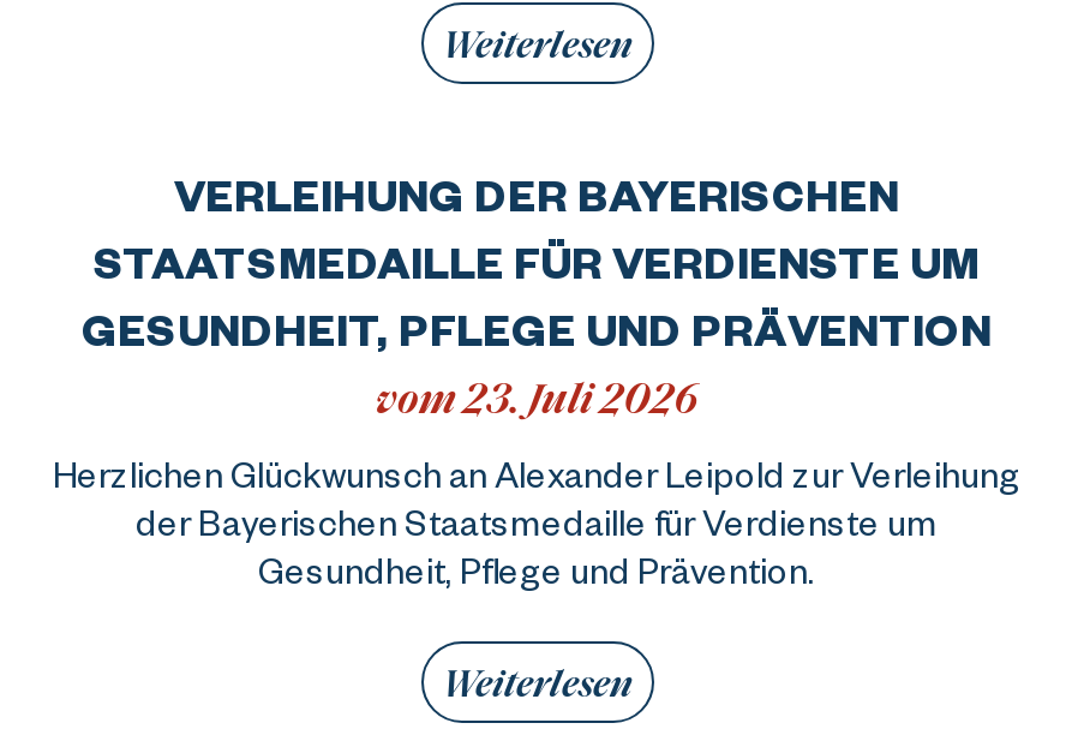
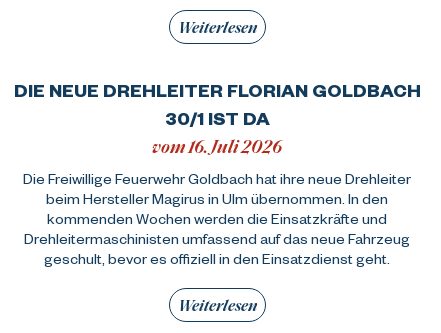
- VERLEIHUNG DER BAYERISCHEN
- STAATSMEDAILLE FÜR VERDIENSTE UM
- GESUNDHEIT, PFLEGE UND PRÄVENTION
- vom 23. Juli 2026
+ DIE NEUE DREHLEITER FLORIAN GOLDBACH
+ 30/1 IST DA
+ vom 16. Juli 2026

- Herzlichen Glückwunsch an Alexander Leipold zur Verleihung
- der Bayerischen Staatsmedaille für Verdienste um
- Gesundheit, Pflege und Prävention.
+ Die Freiwillige Feuerwehr Goldbach hat ihre neue Drehleiter
+ beim Hersteller Magirus in Ulm übernommen. In den
+ kommenden Wochen werden die Einsatzkräfte und
+ Drehleitermaschinisten umfassend auf das neue Fahrzeug
+ geschult, bevor es offiziell in den Einsatzdienst geht.
